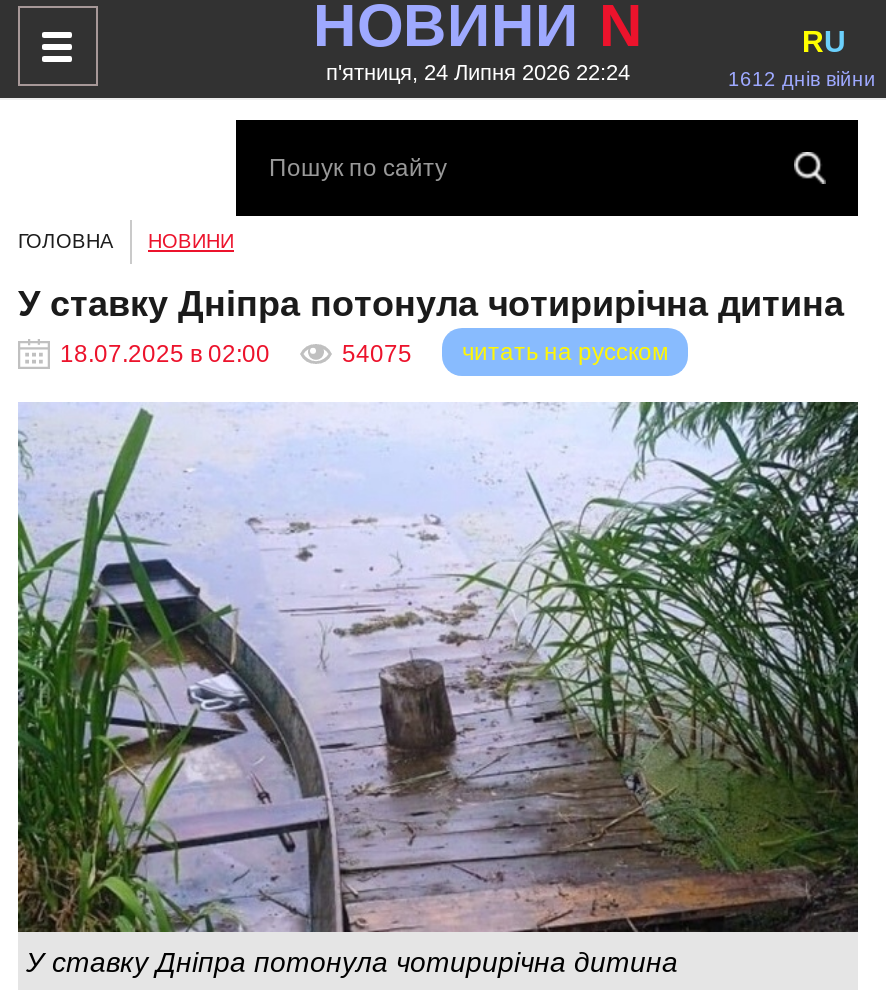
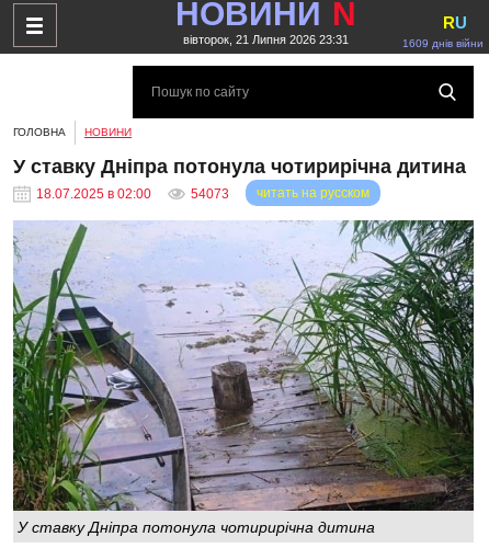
- п'ятниця, 24 Липня 2026 22:24
+ вівторок, 21 Липня 2026 23:31

- 1612 днів війни
+ 1609 днів війни

- 54075
+ 54073
